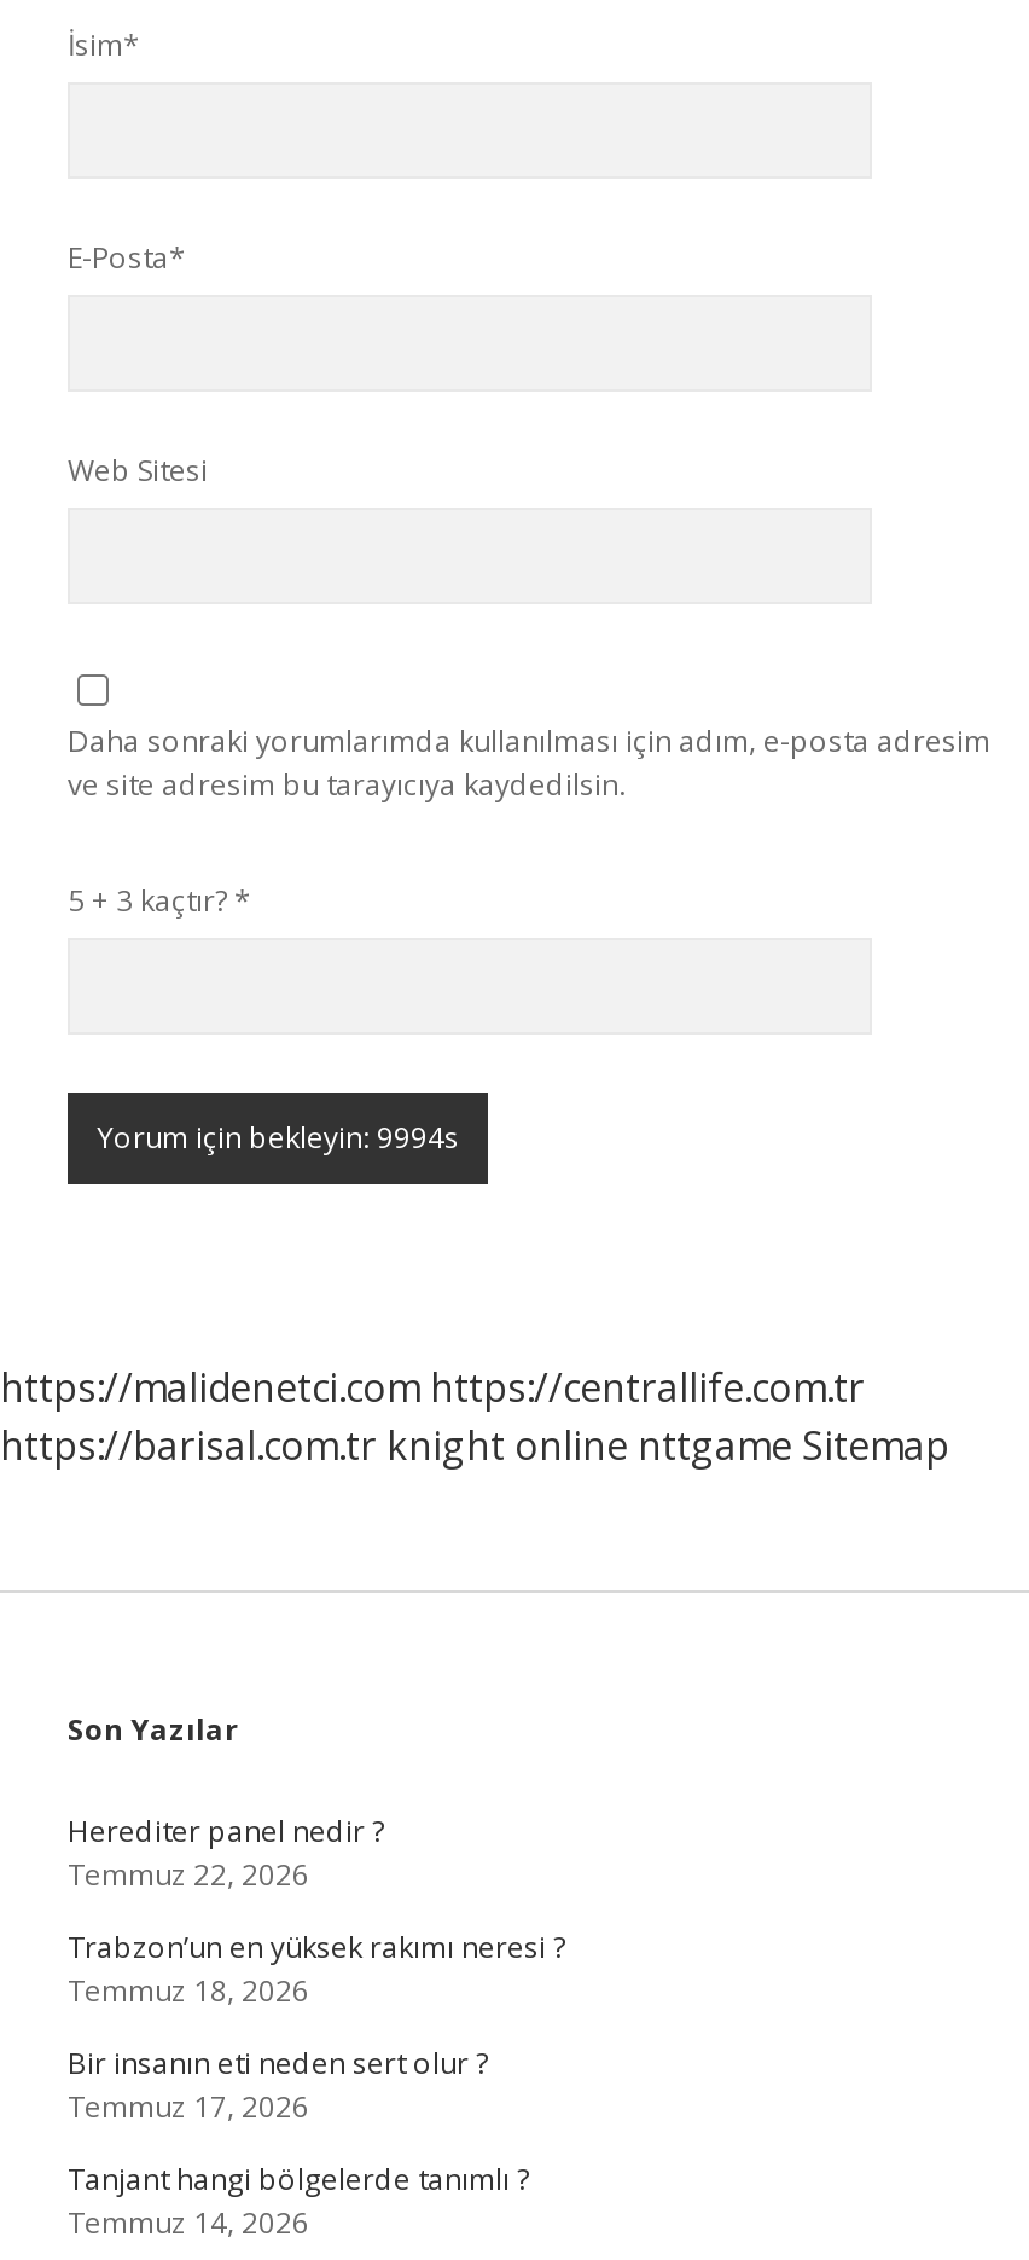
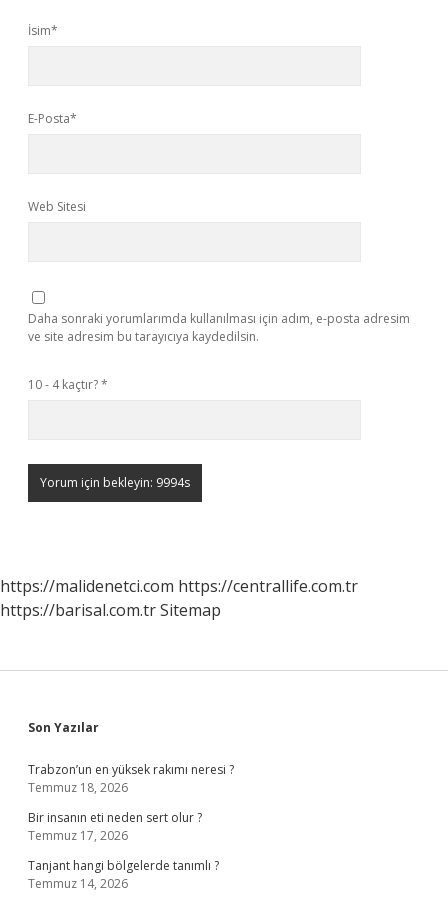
- 5 + 3 kaçtır? *
+ 10 - 4 kaçtır? *

- https://barisal.com.tr knight online nttgame Sitemap
+ https://barisal.com.tr Sitemap

- Herediter panel nedir ?
- Temmuz 22, 2026
